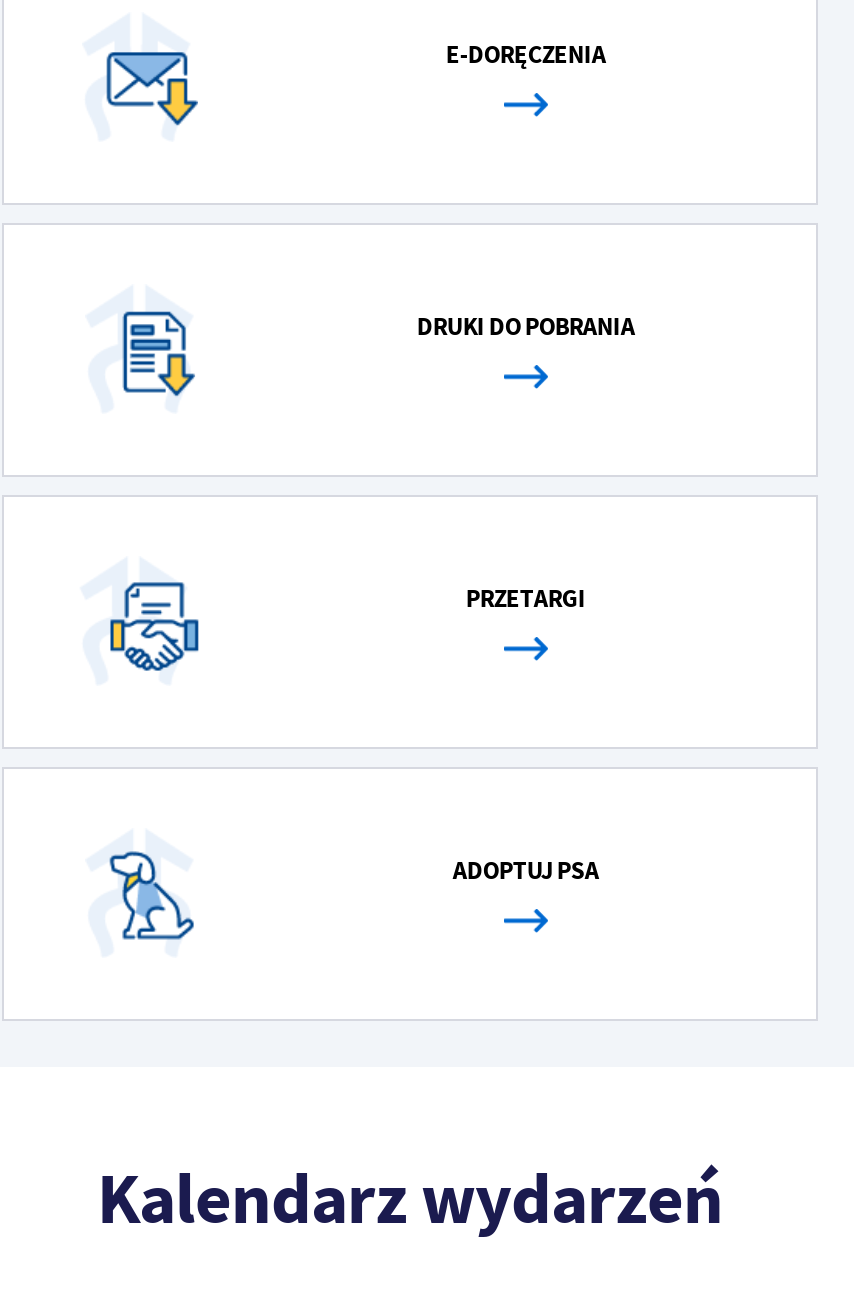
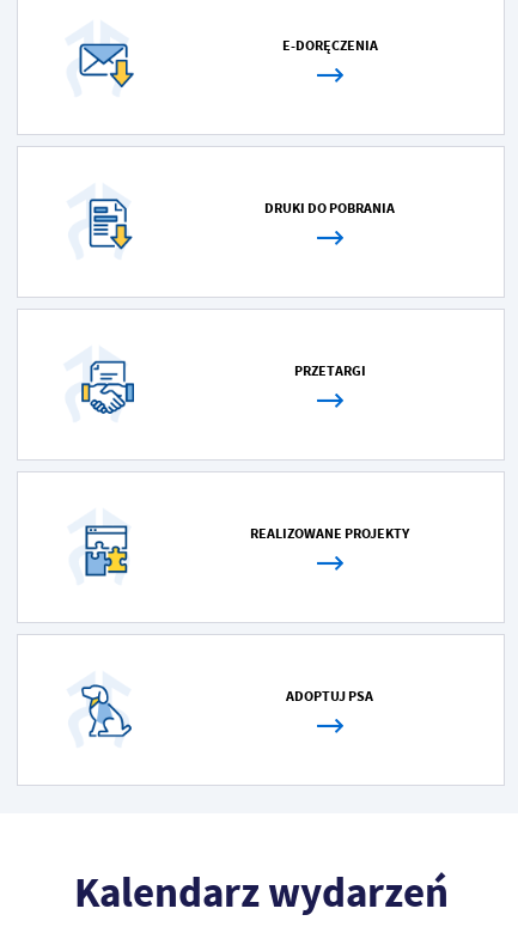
+ [image]

+ REALIZOWANE PROJEKTY
